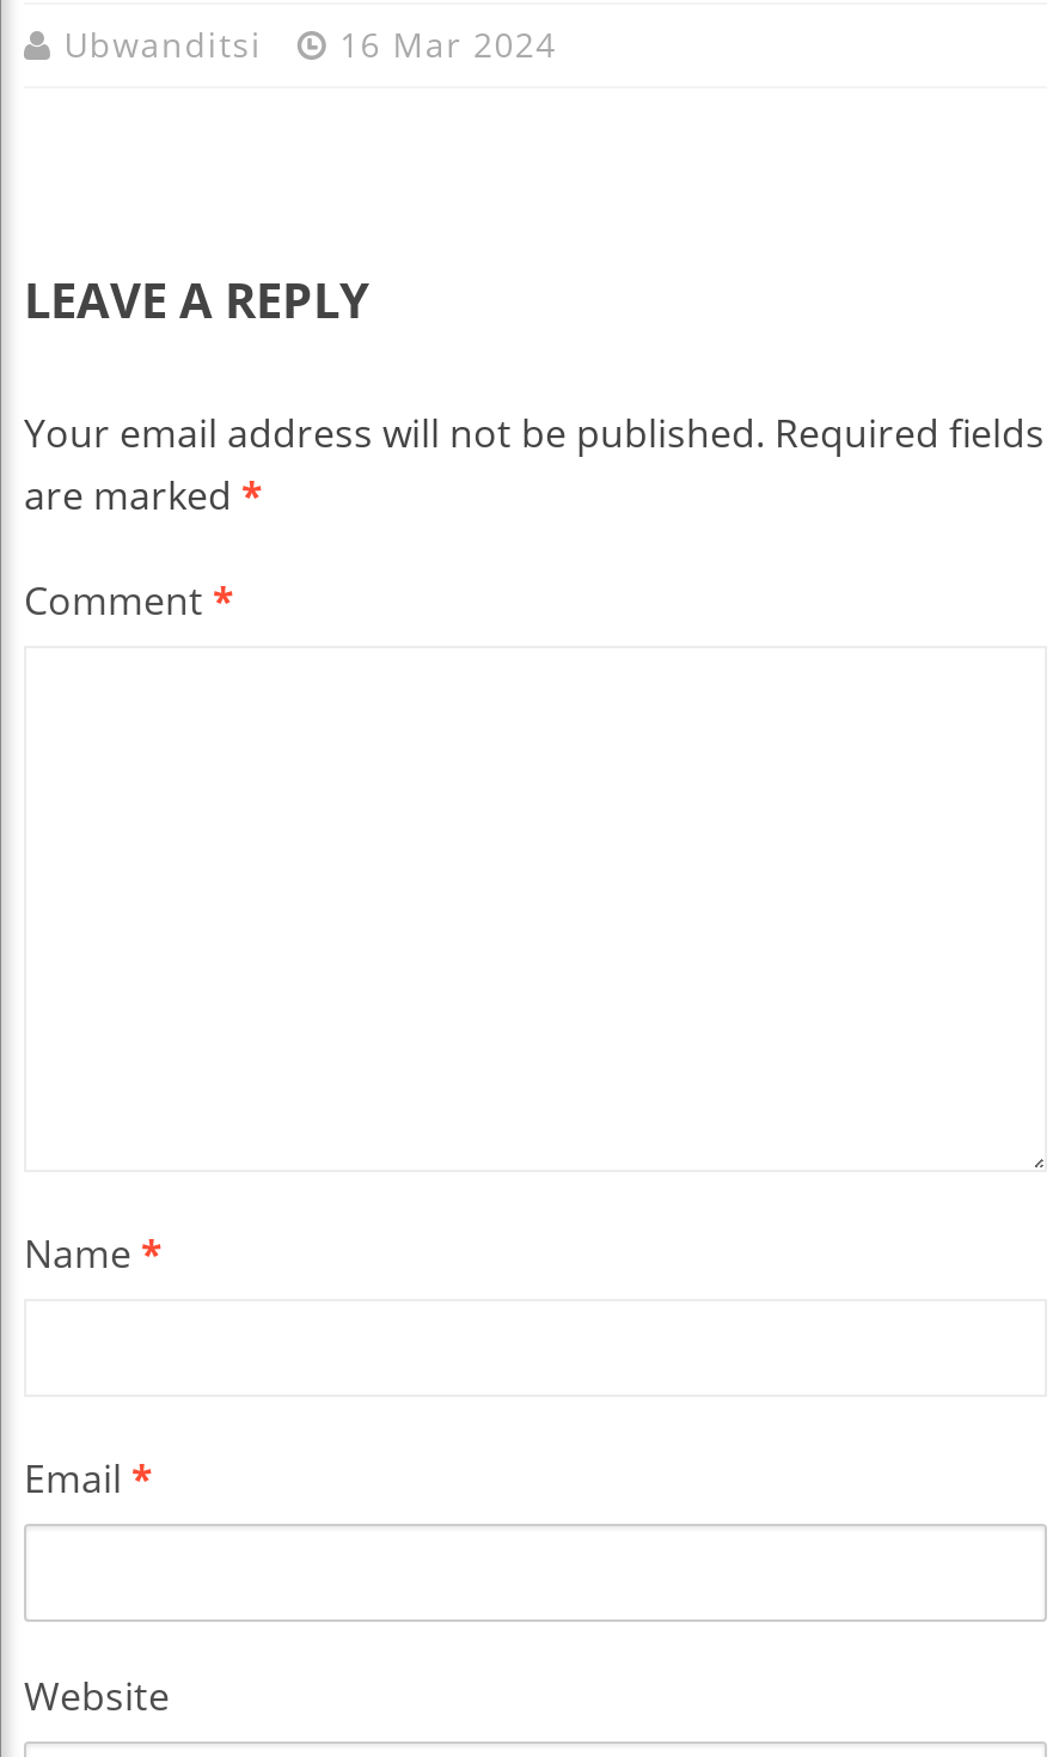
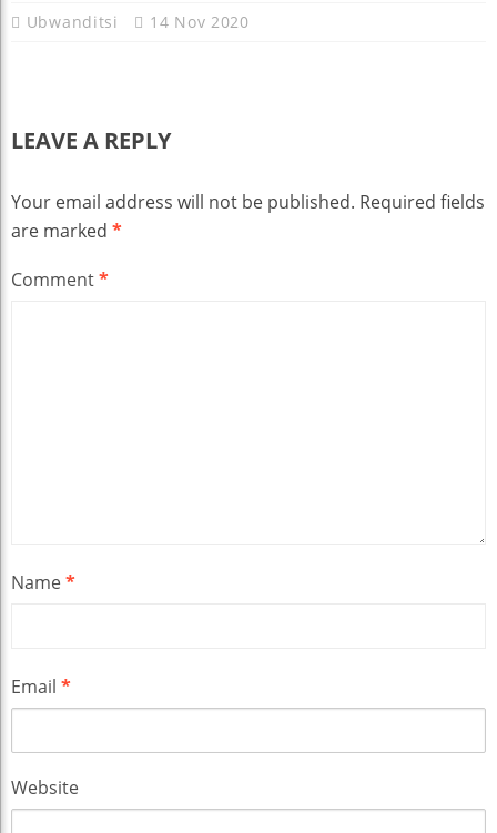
- Ubwanditsi 16 Mar 2024
+ Ubwanditsi 14 Nov 2020
